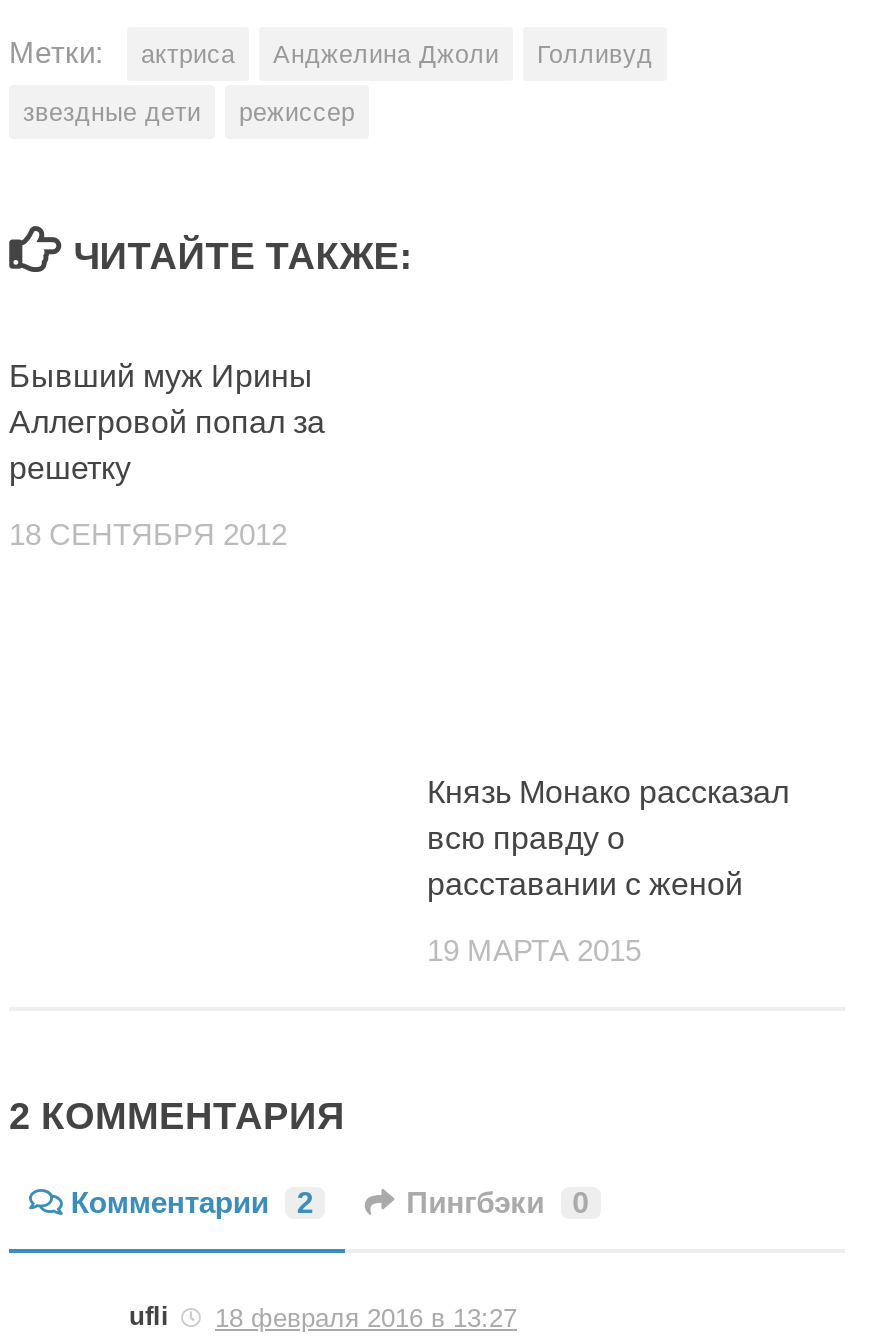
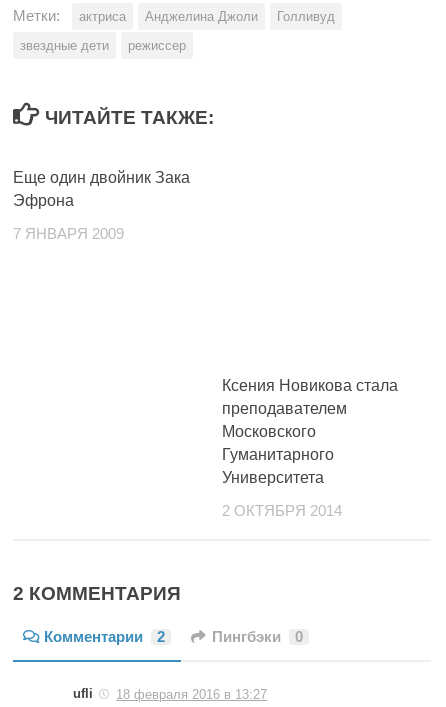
- Бывший муж Ирины
- Аллегровой попал за
- решетку
+ Еще один двойник Зака
+ Эфрона

- 18 СЕНТЯБРЯ 2012
+ 7 ЯНВАРЯ 2009

- Князь Монако рассказал
- всю правду о
- расставании с женой
+ Ксения Новикова стала
+ преподавателем
+ Московского
+ Гуманитарного
+ Университета

- 19 МАРТА 2015
+ 2 ОКТЯБРЯ 2014
